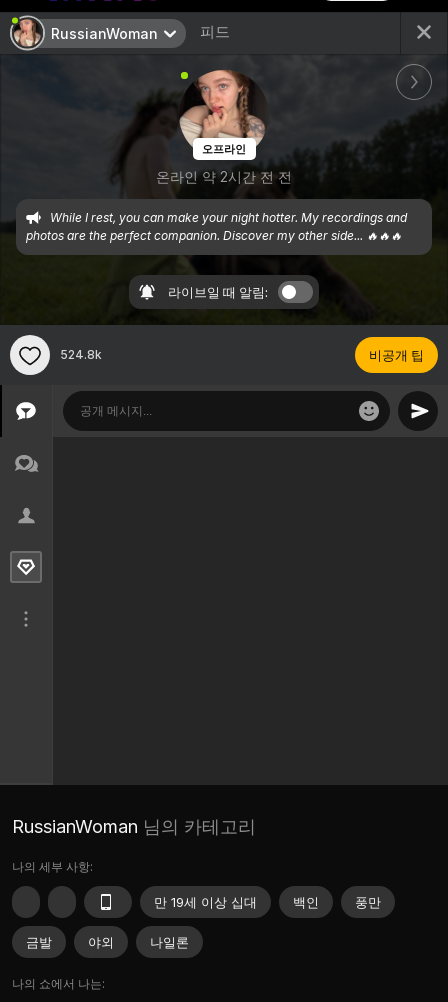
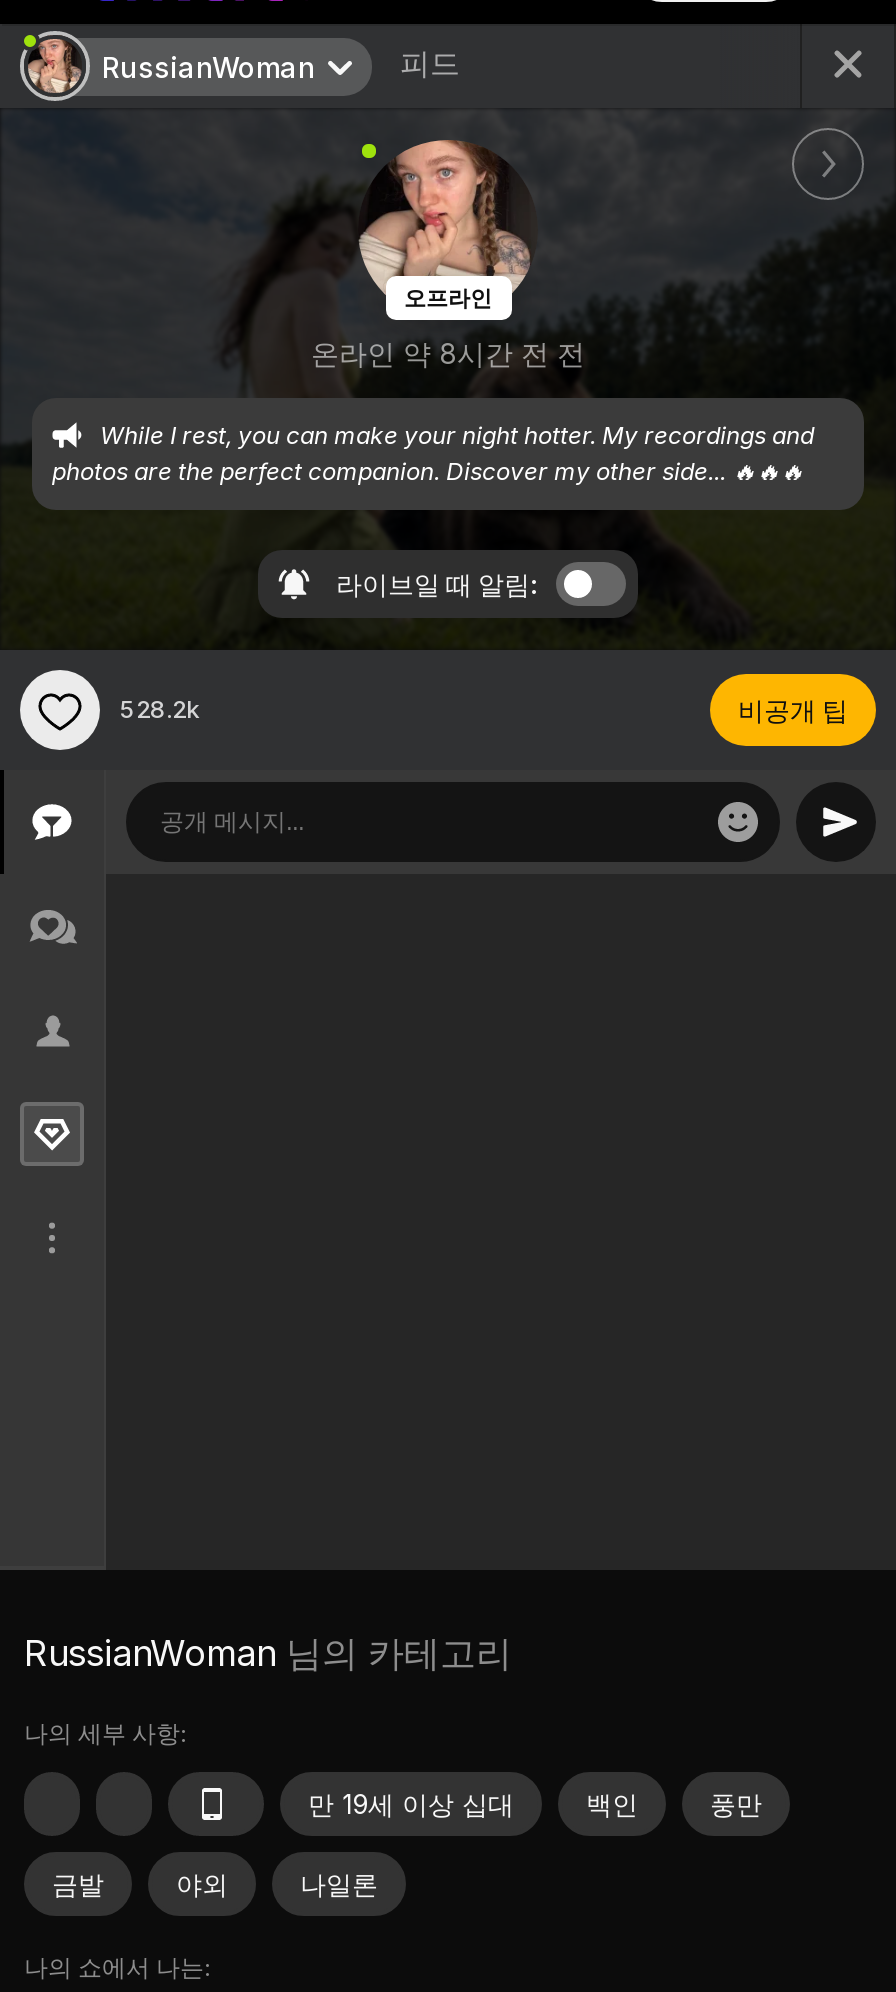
- 온라인 약 2시간 전 전
+ 온라인 약 8시간 전 전

- 524.8k
+ 528.2k
